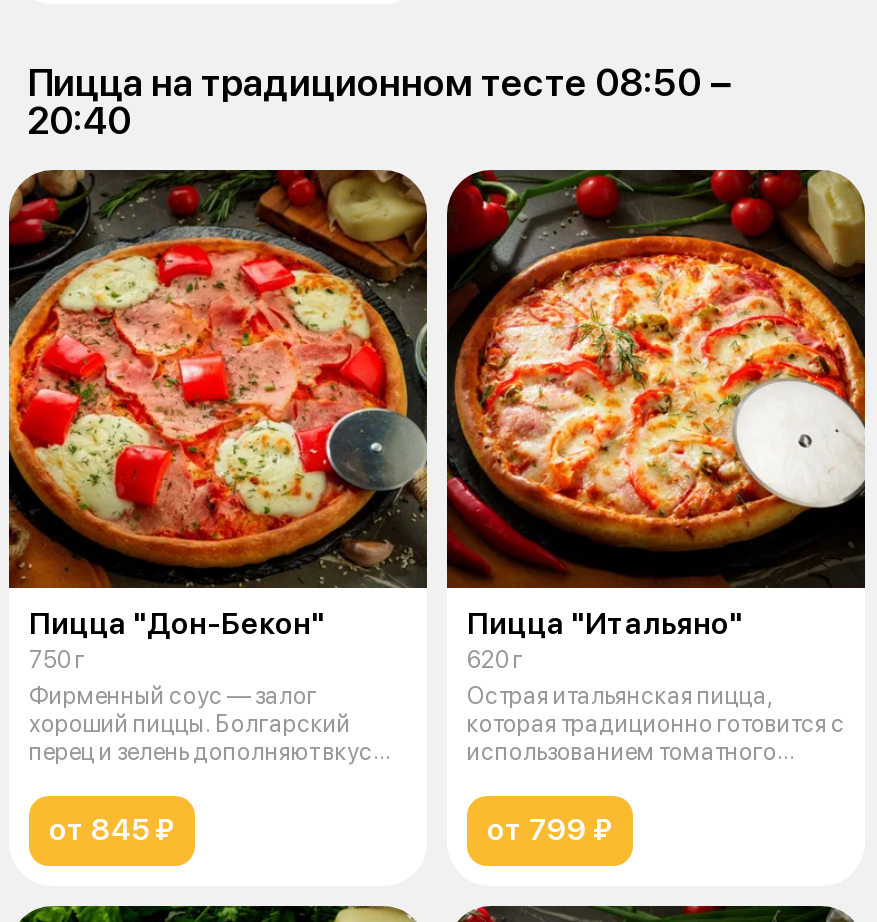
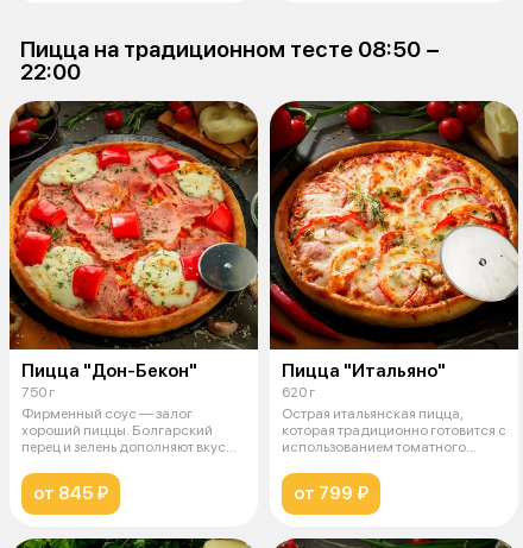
- 20:40
+ 22:00
